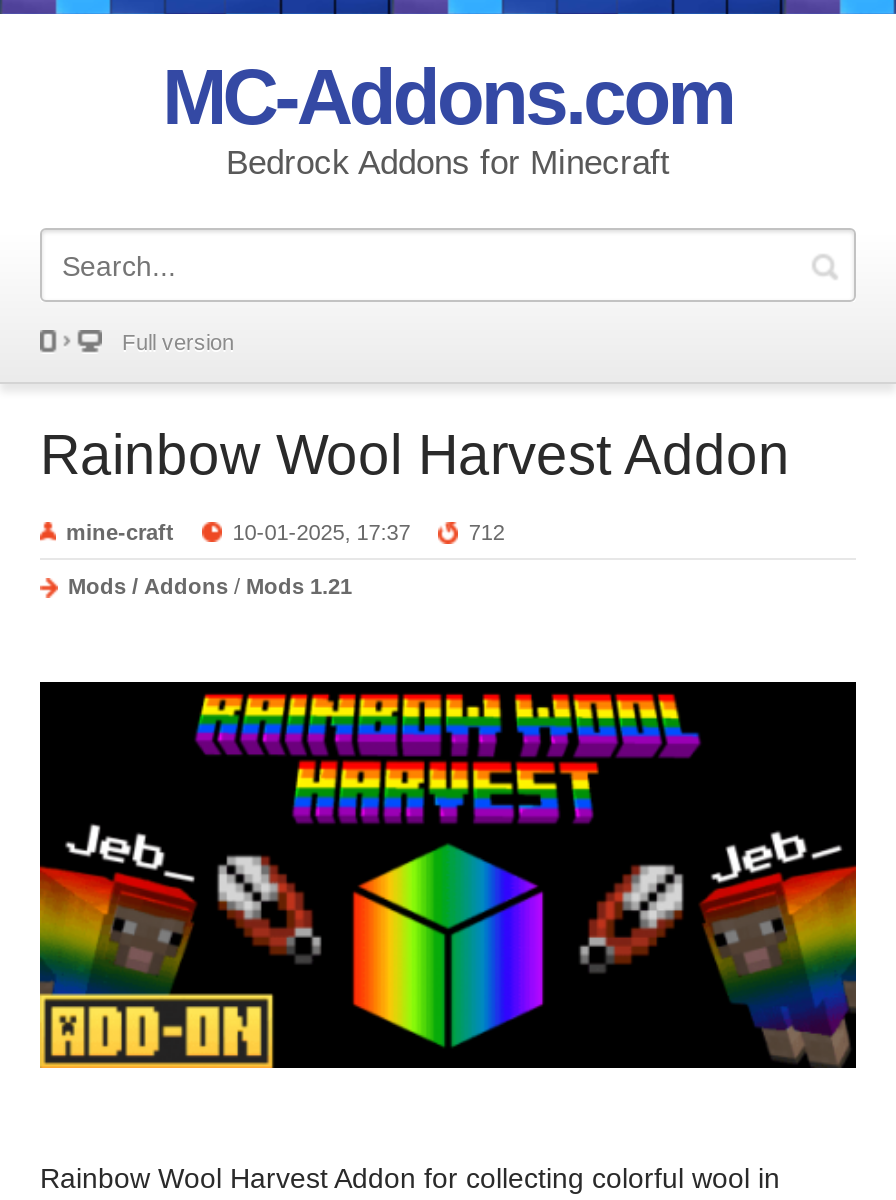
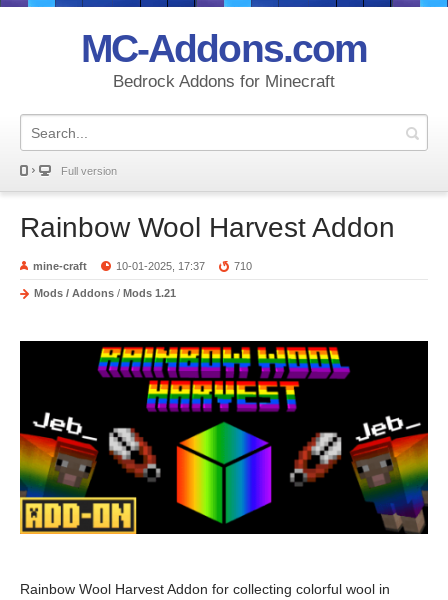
- 712
+ 710
